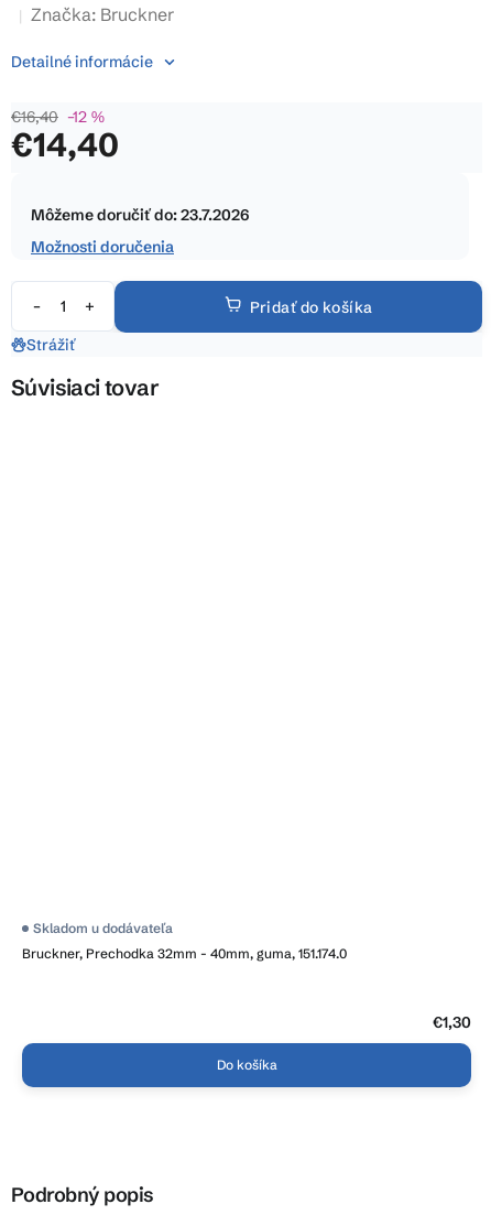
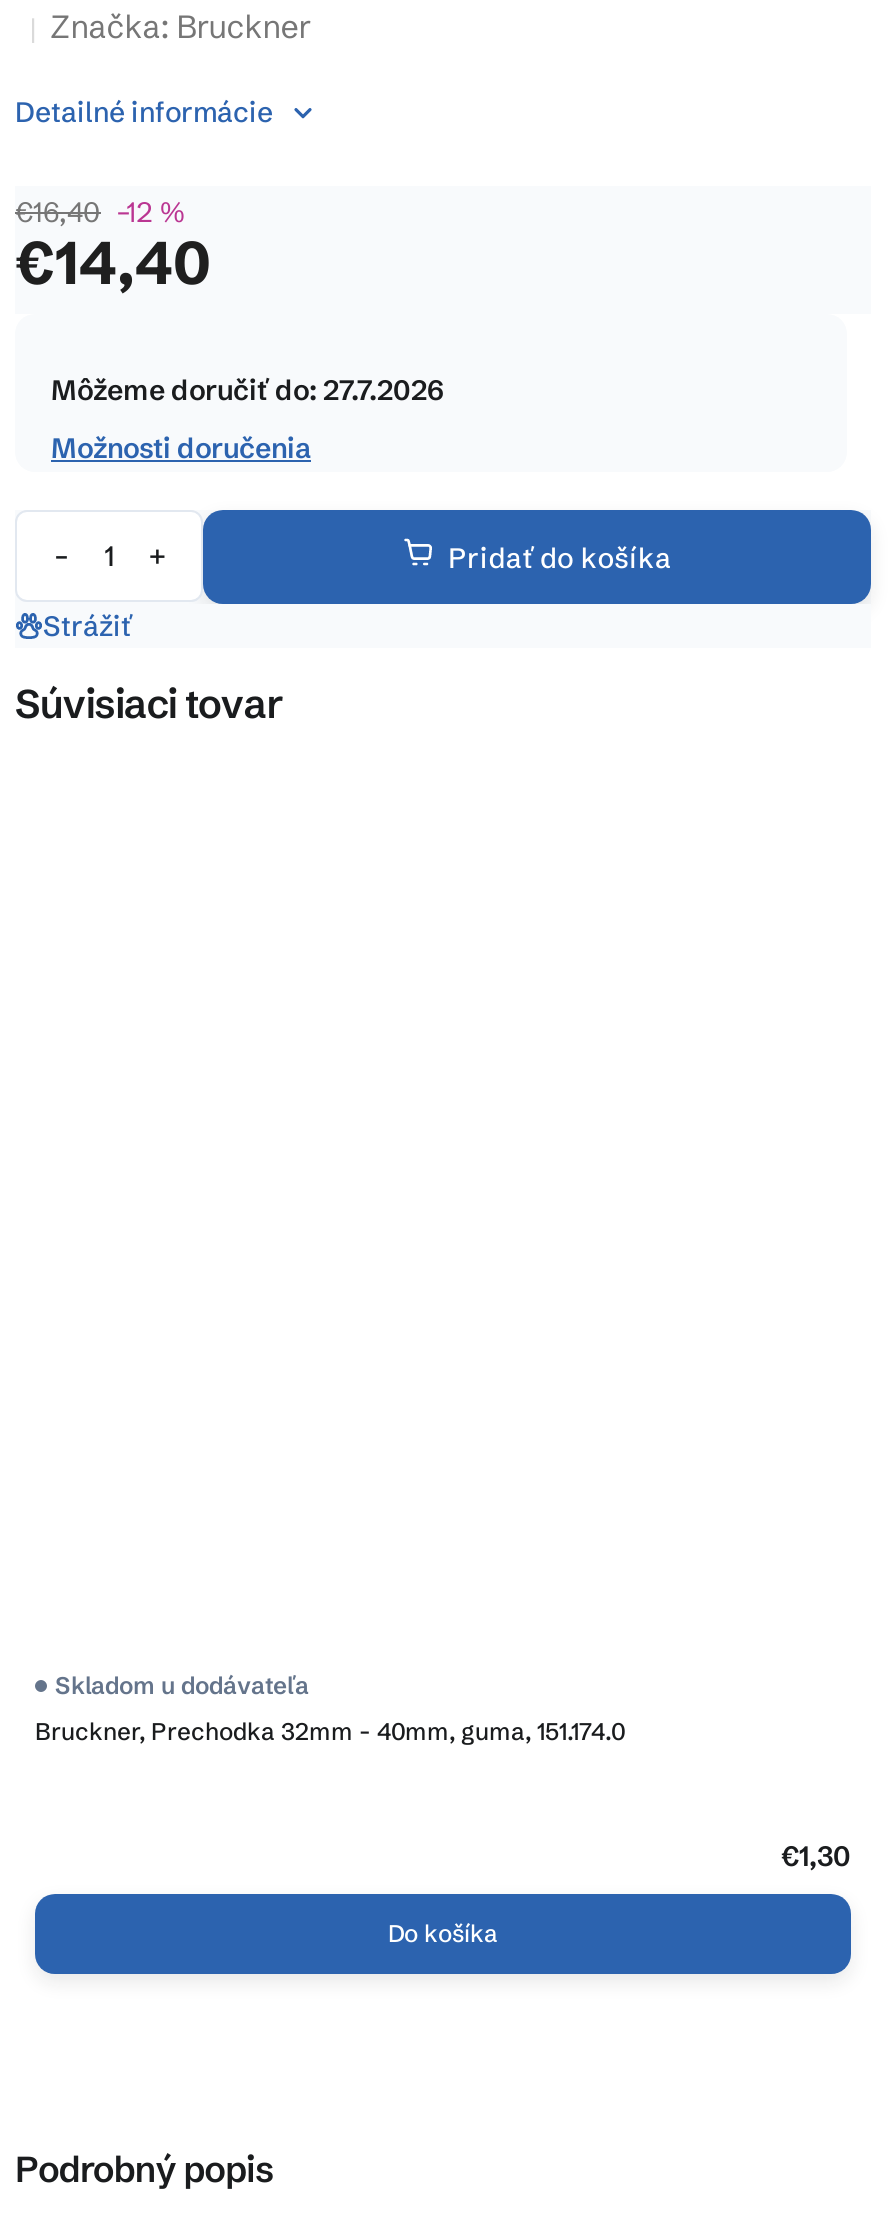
- Môžeme doručiť do: 23.7.2026
+ Môžeme doručiť do: 27.7.2026
